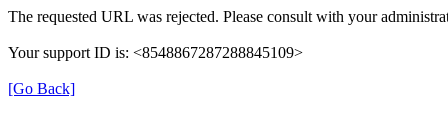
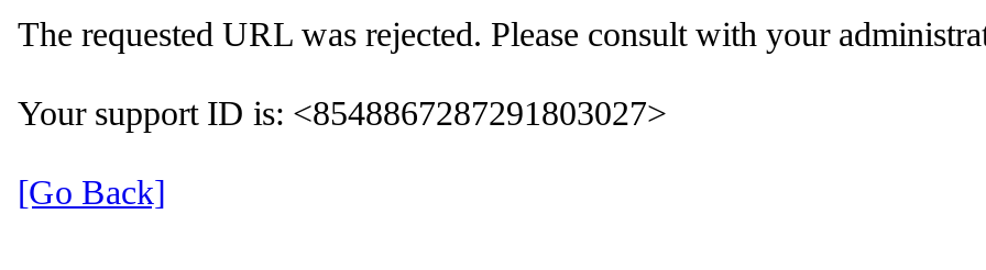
- Your support ID is: <8548867287288845109>
+ Your support ID is: <8548867287291803027>
